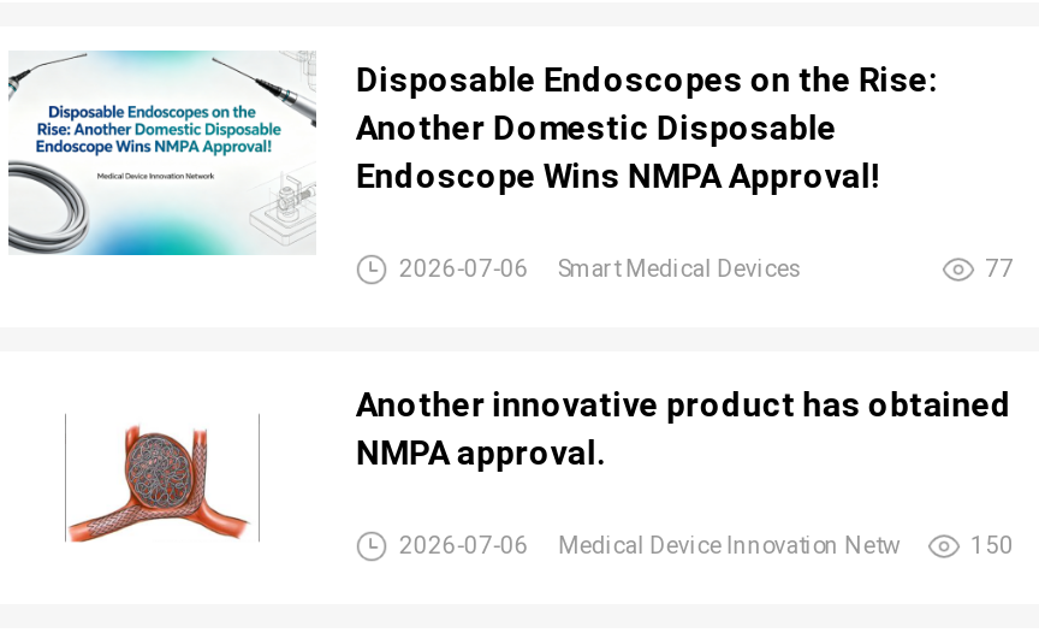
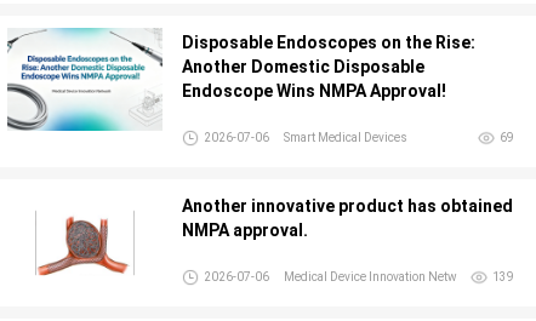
- 77
+ 69

- 150
+ 139
